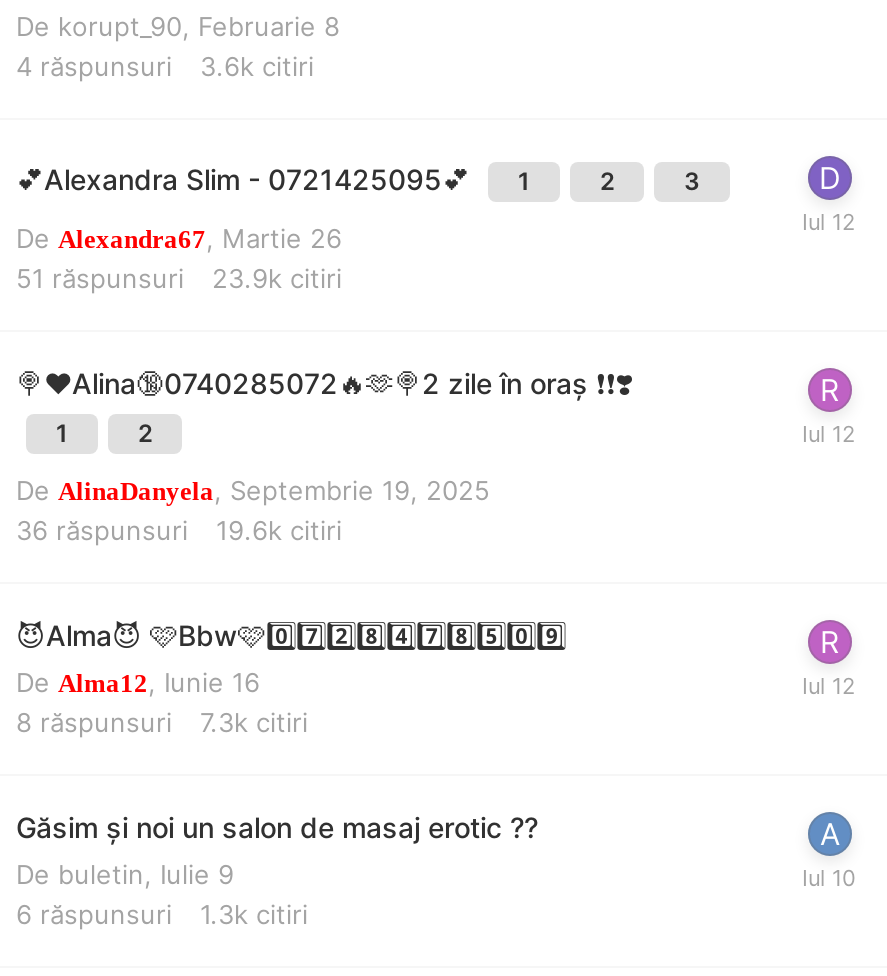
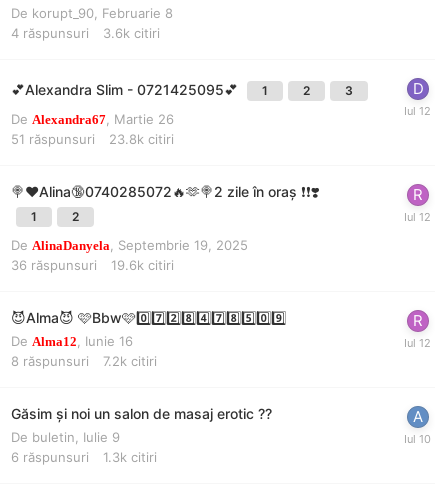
- 51 răspunsuri 23.9k citiri
+ 51 răspunsuri 23.8k citiri

- 8 răspunsuri 7.3k citiri
+ 8 răspunsuri 7.2k citiri
